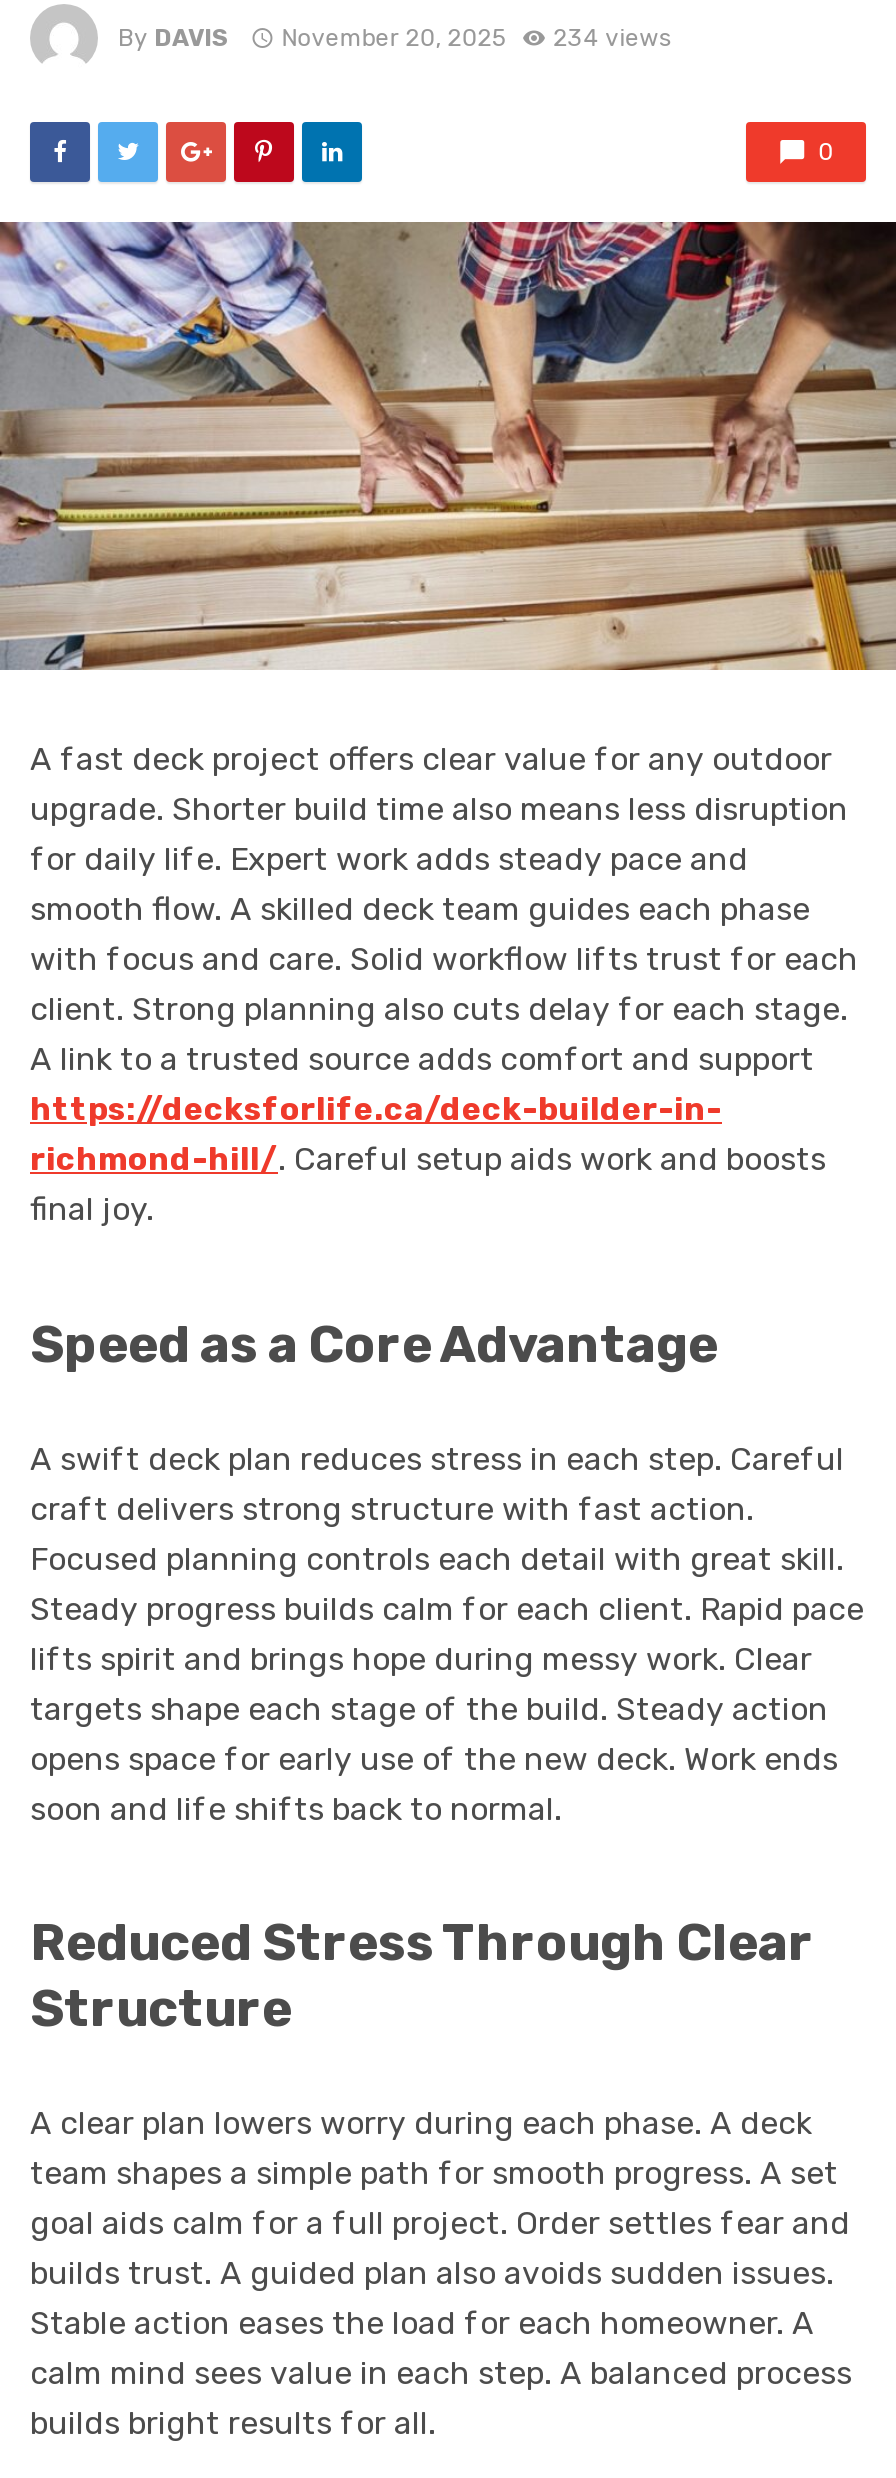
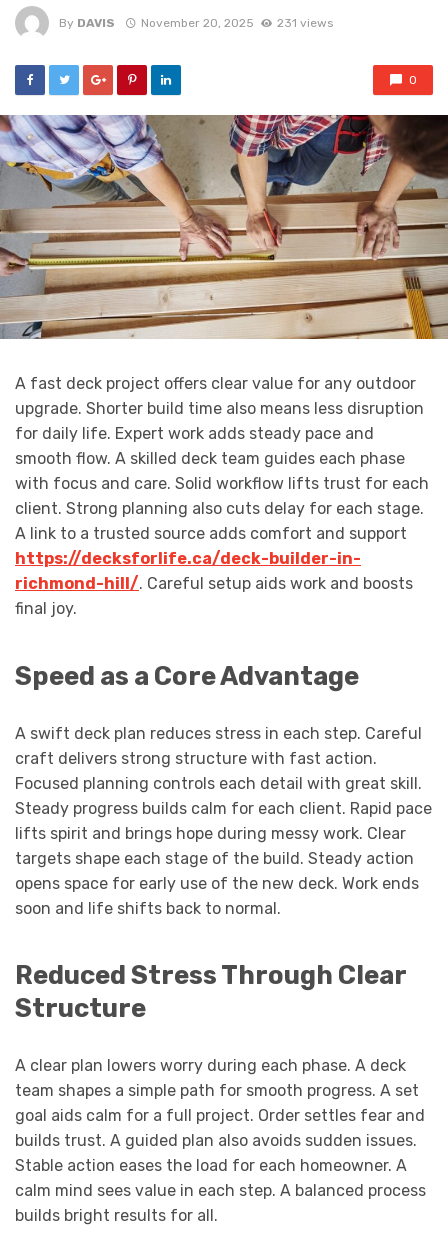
- By DAVIS November 20, 2025 234 views
+ By DAVIS November 20, 2025 231 views
